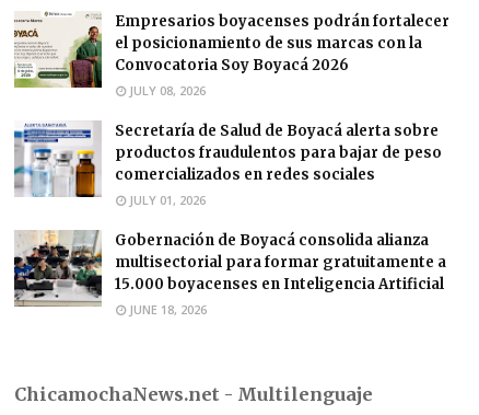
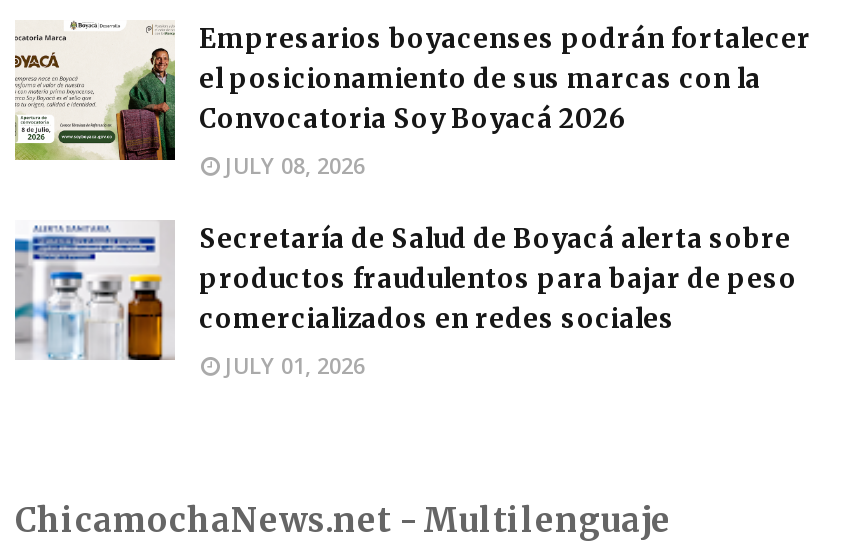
- [image]
- Gobernación de Boyacá consolida alianza
- multisectorial para formar gratuitamente a
- 15.000 boyacenses en Inteligencia Artificial
- JUNE 18, 2026
